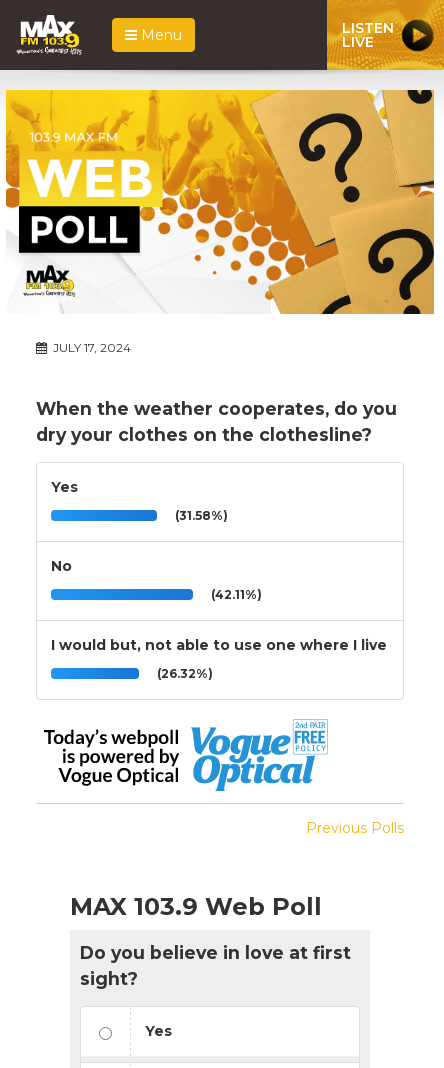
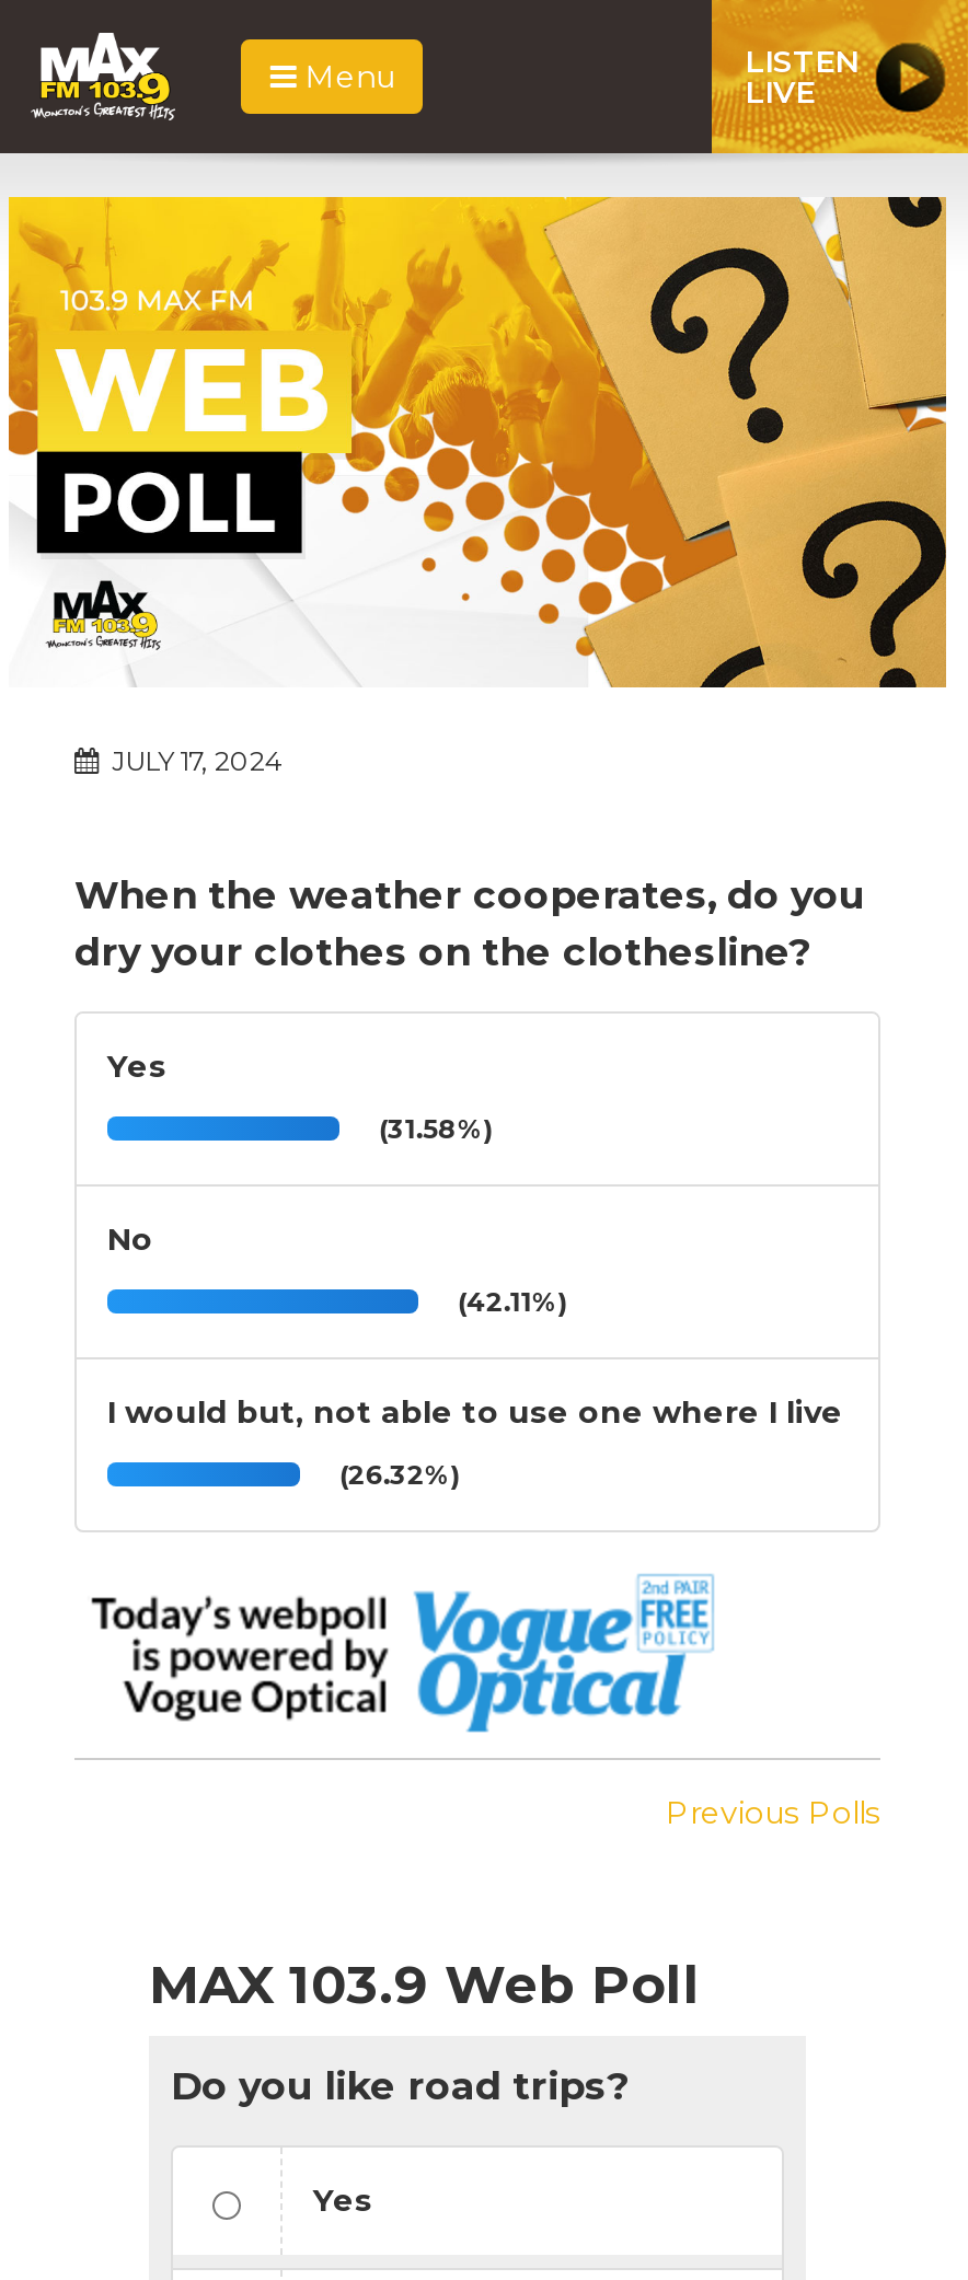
- Do you believe in love at first
- sight?
+ Do you like road trips?
